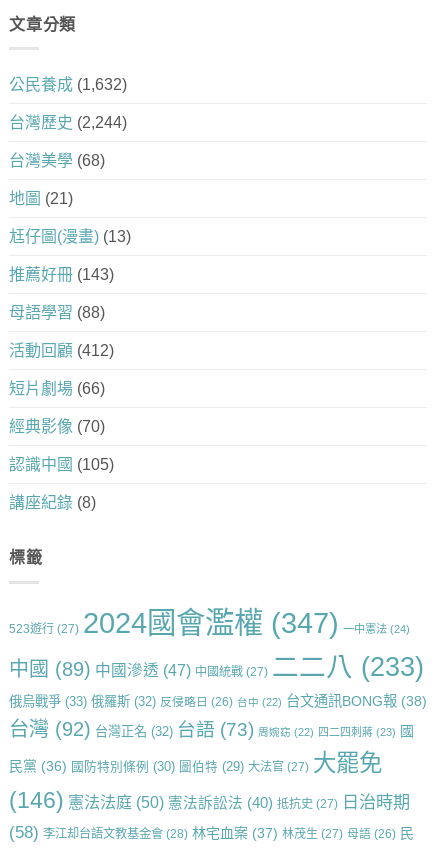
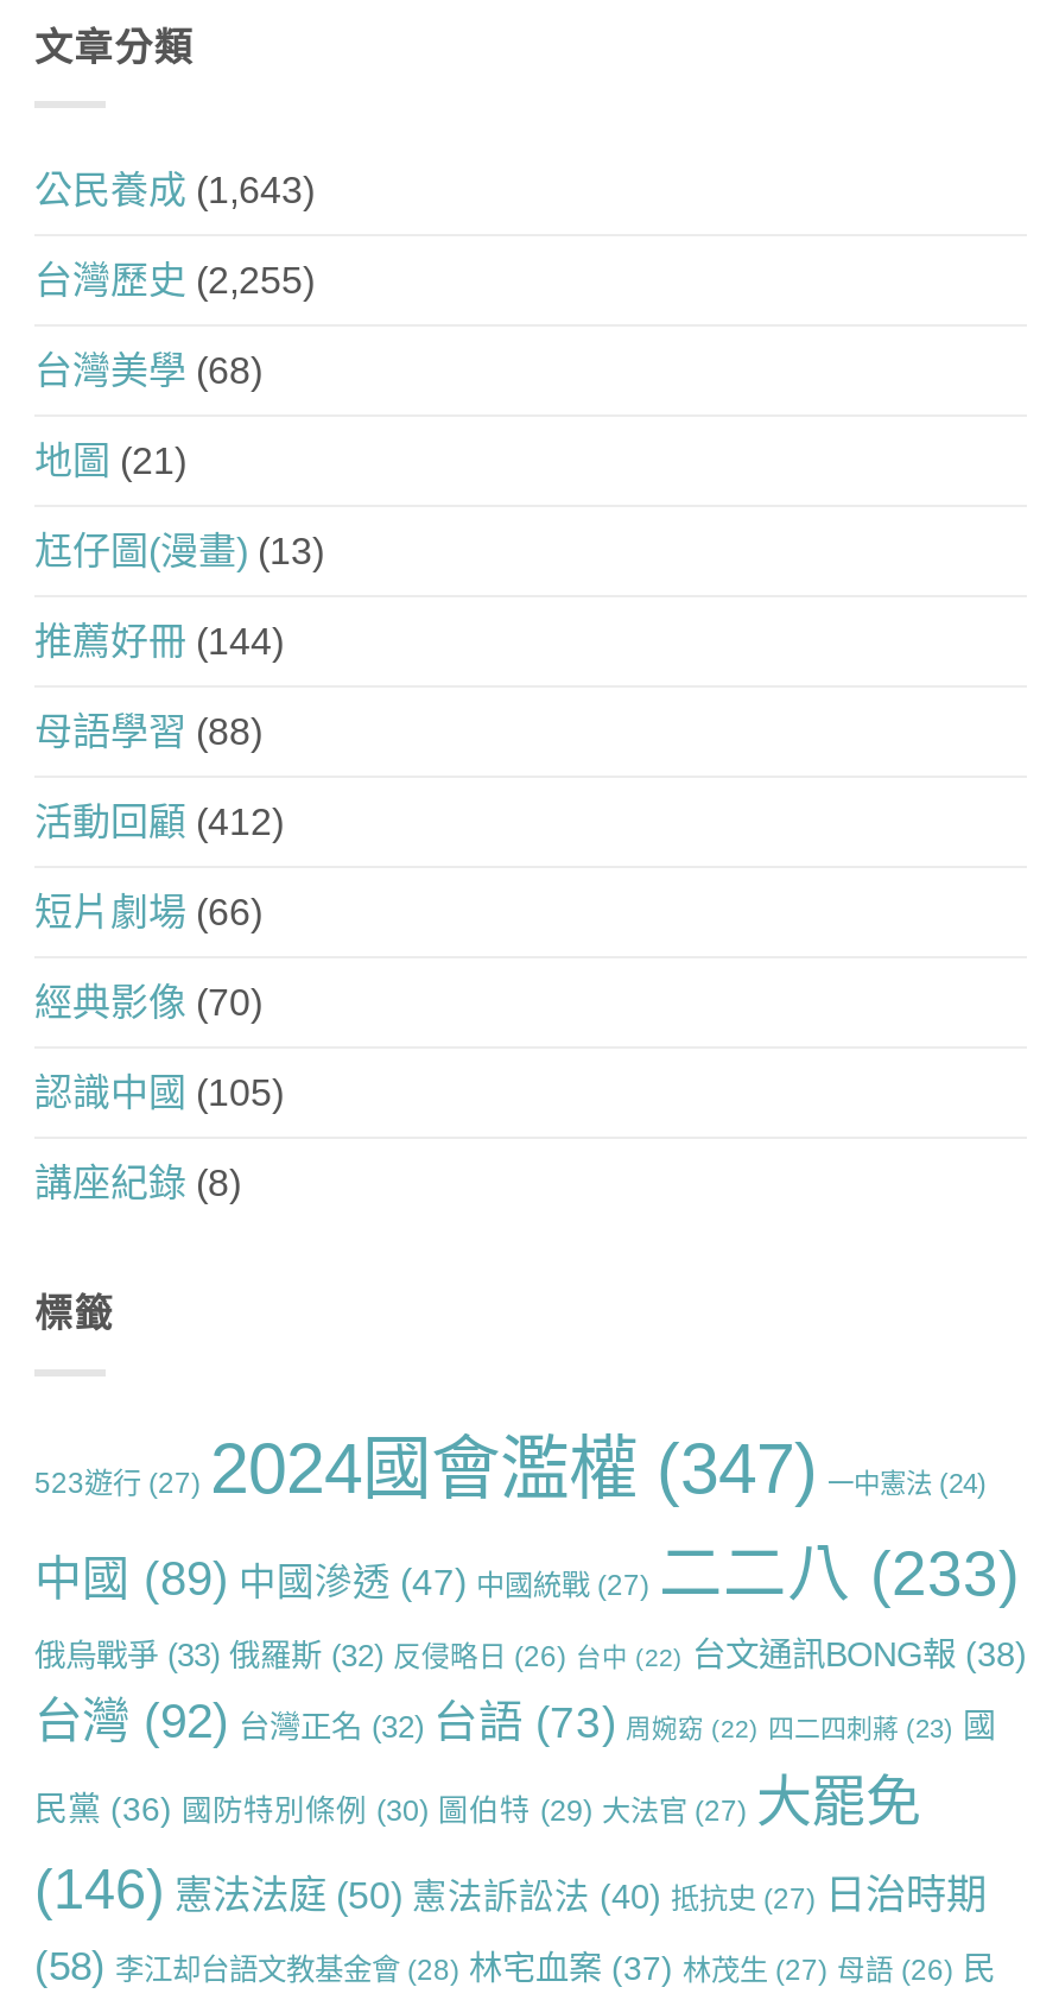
- 公民養成(1,632)
+ 公民養成(1,643)

- 台灣歷史(2,244)
+ 台灣歷史(2,255)

- 推薦好冊(143)
+ 推薦好冊(144)
